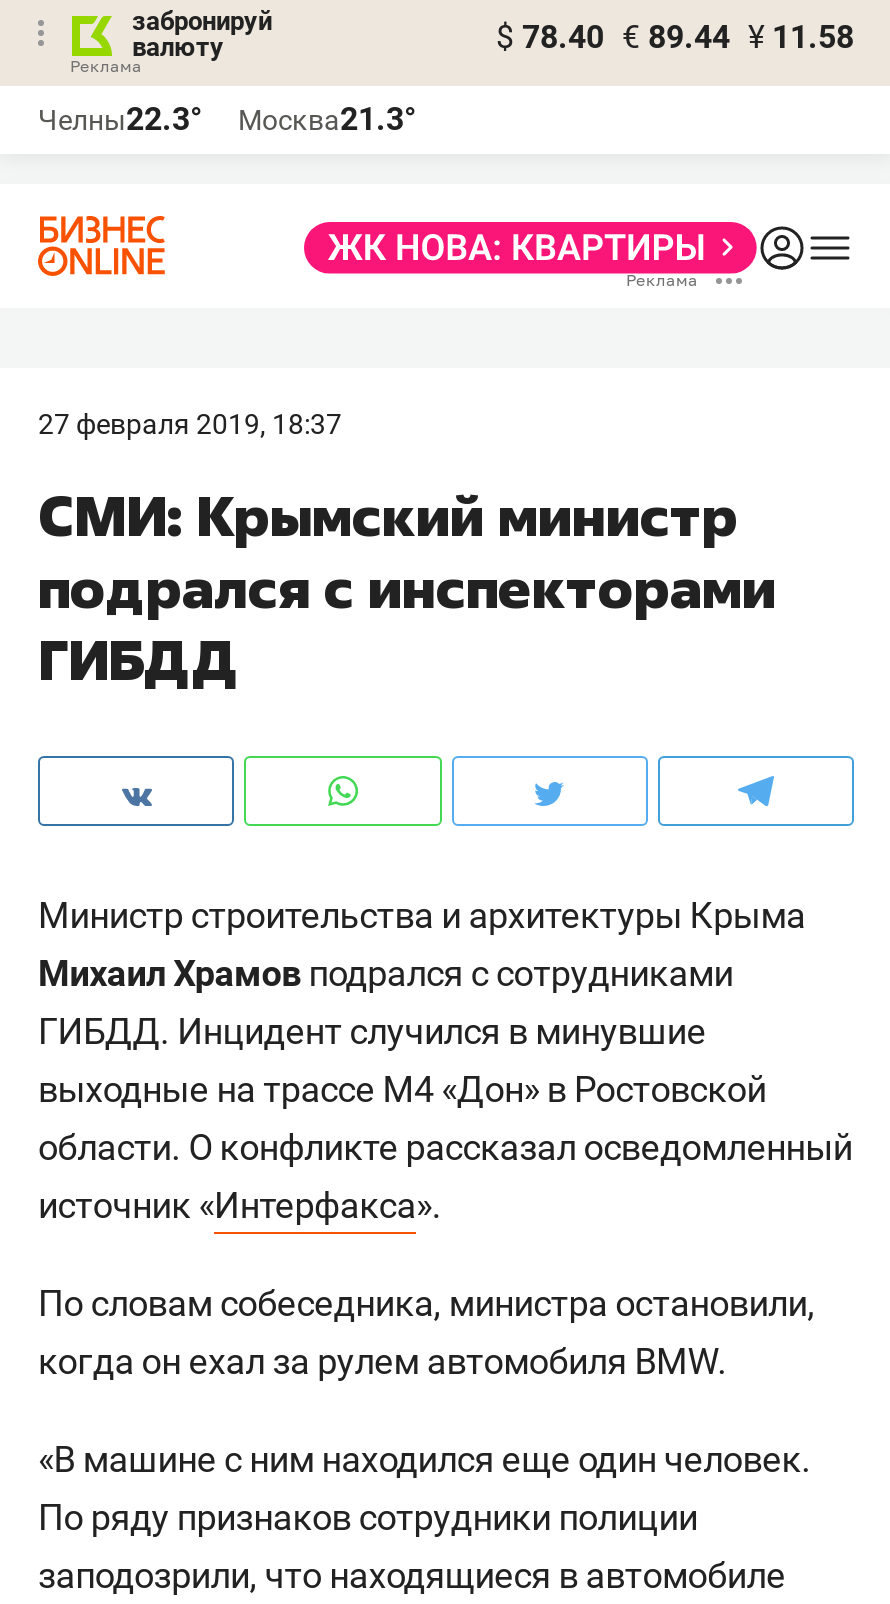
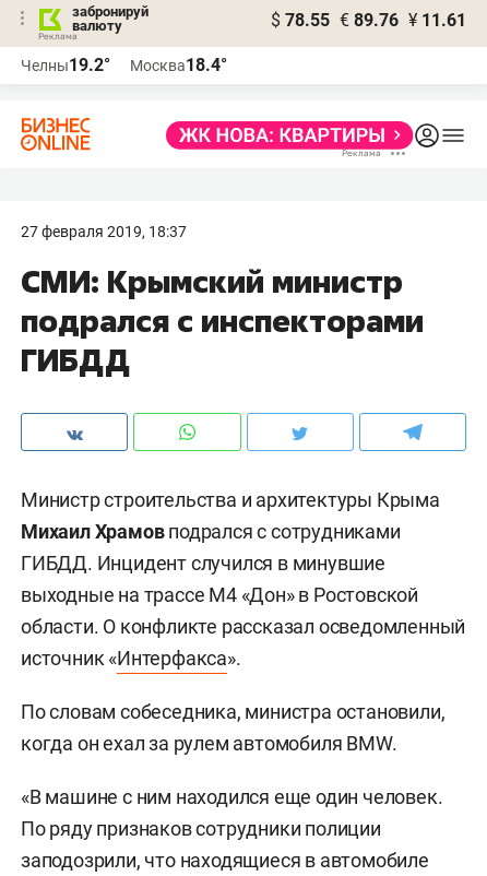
- $ 78.40 € 89.44 ¥ 11.58
+ $ 78.55 € 89.76 ¥ 11.61

- Челны22.3°
+ Челны19.2°

- Москва21.3°
+ Москва18.4°
